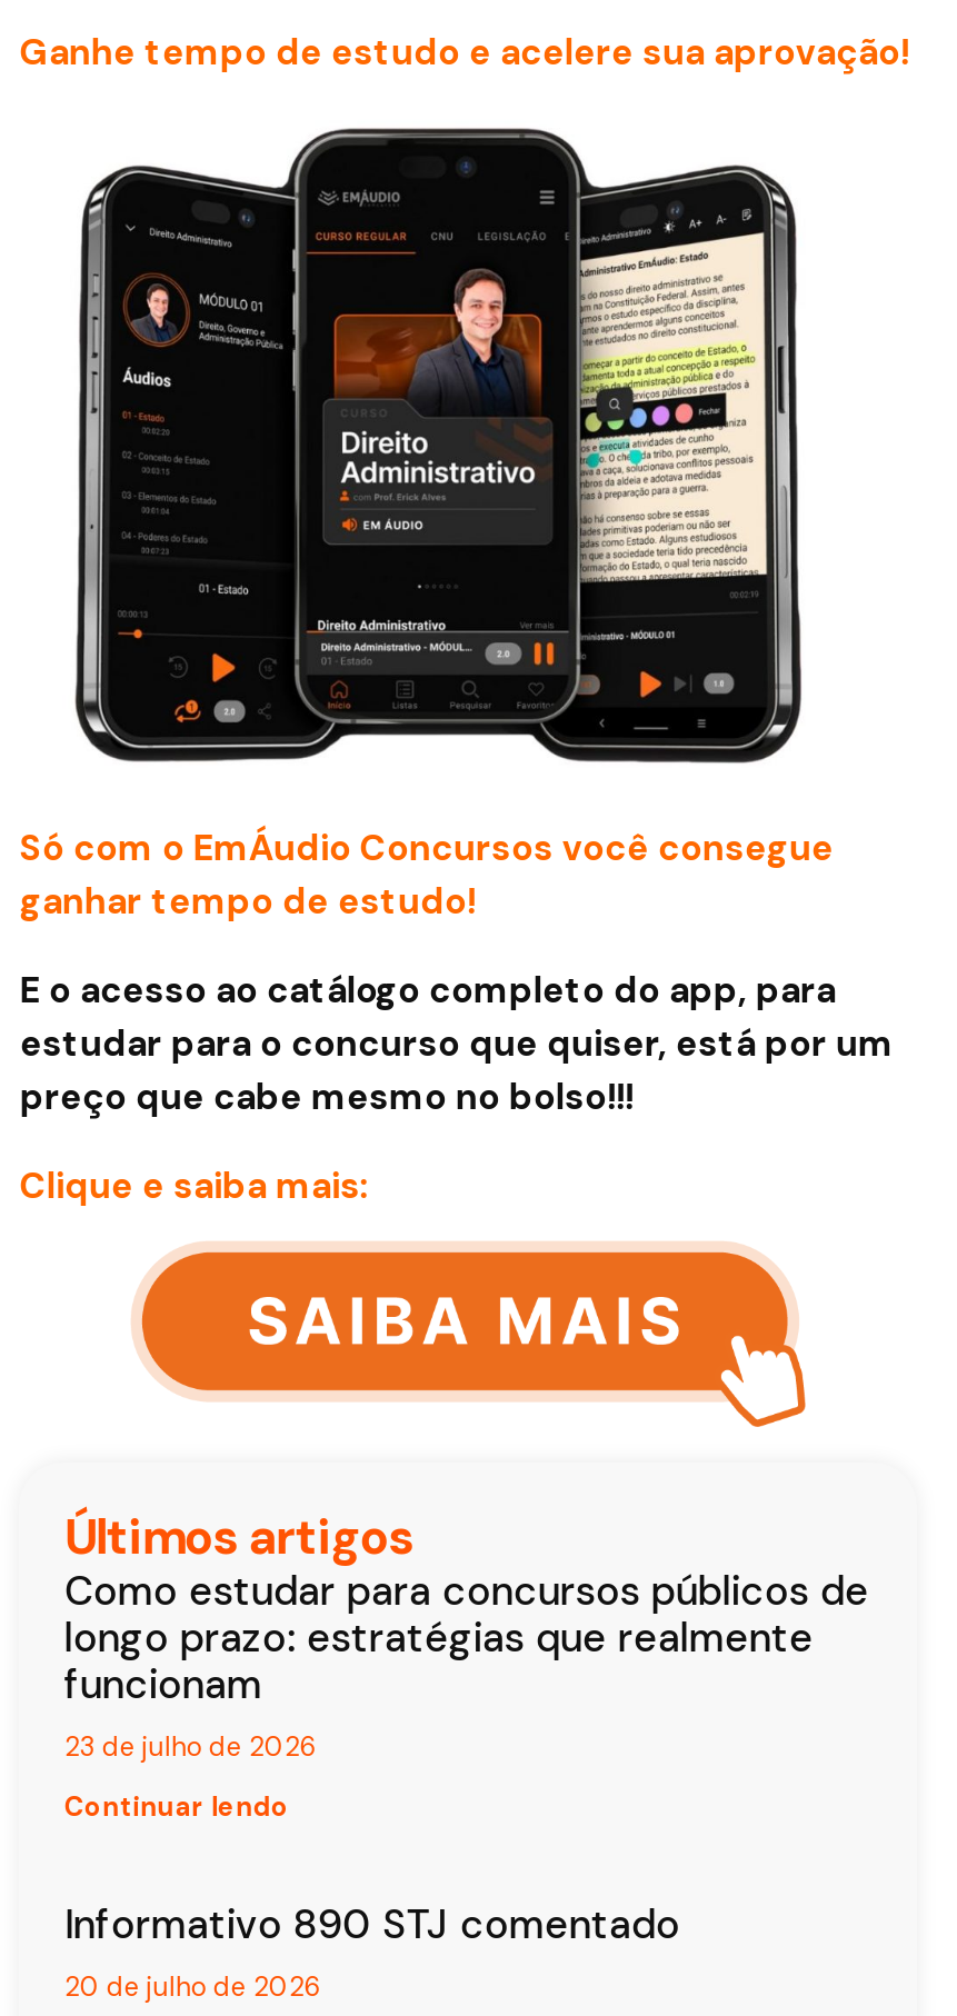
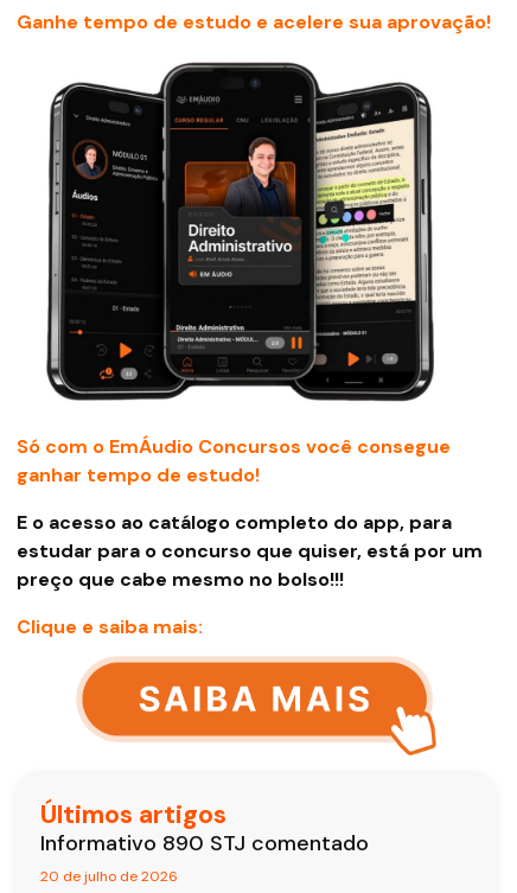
- Como estudar para concursos públicos de
- longo prazo: estratégias que realmente
- funcionam
- 23 de julho de 2026
- Continuar lendo
